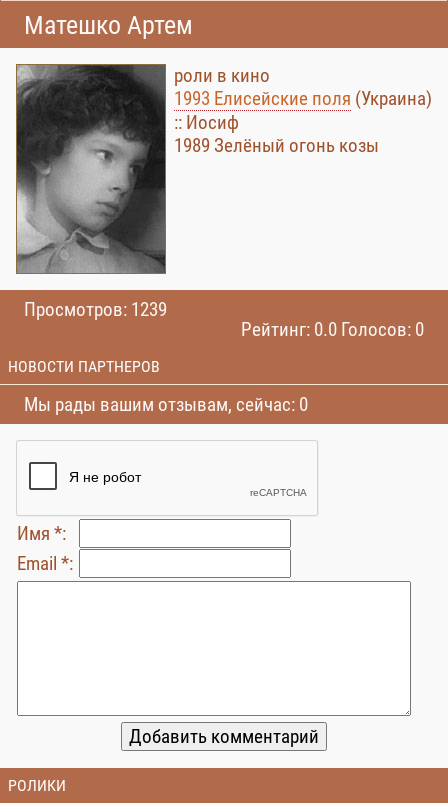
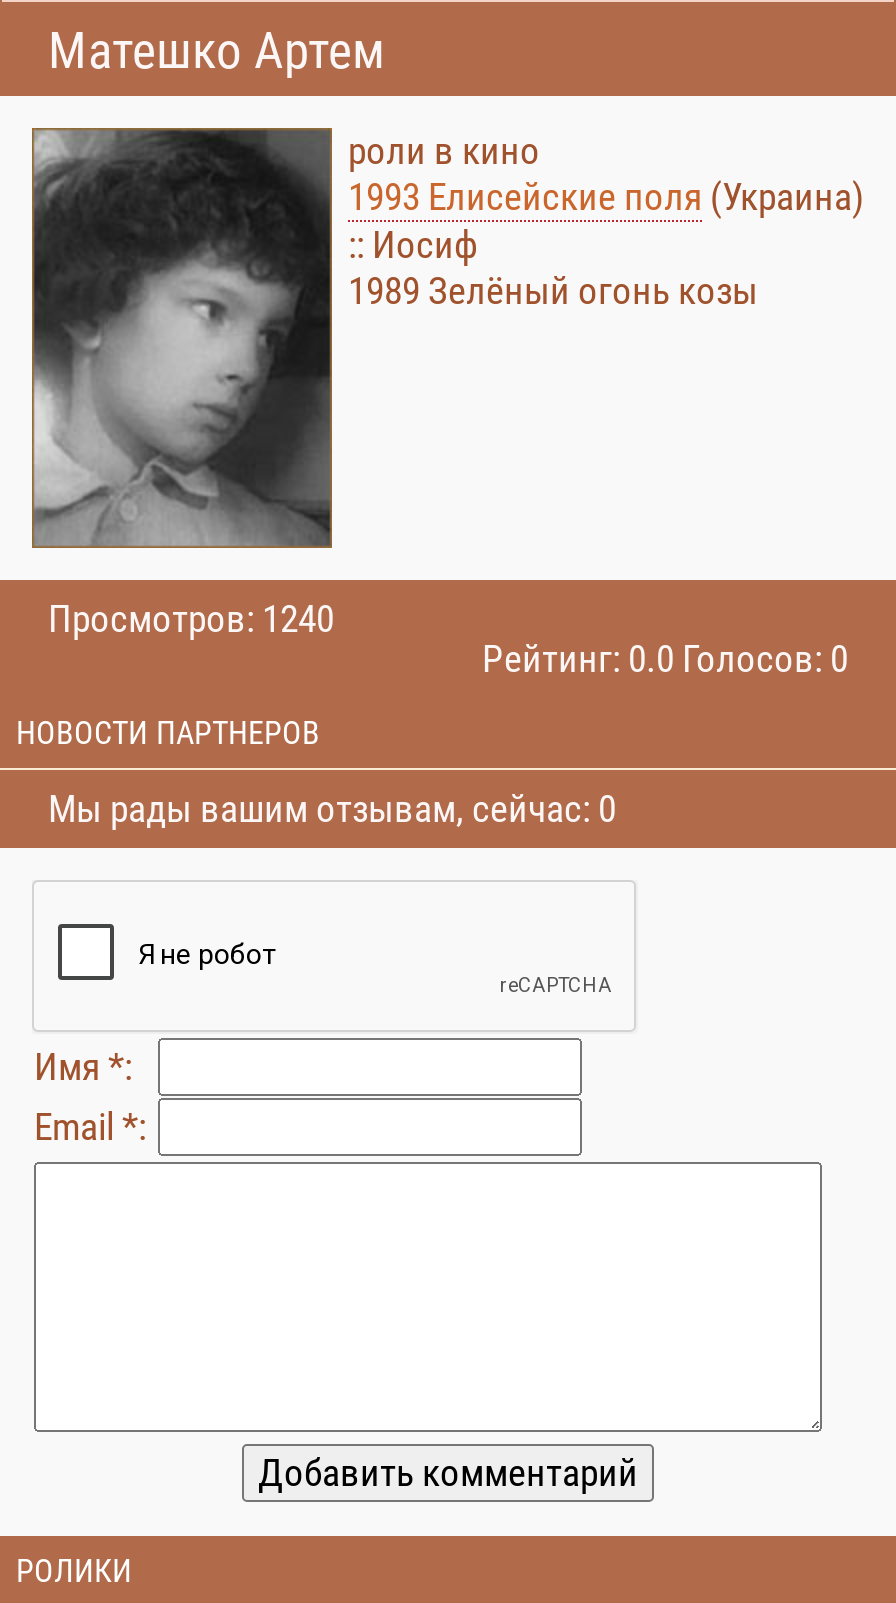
- Просмотров: 1239
+ Просмотров: 1240
